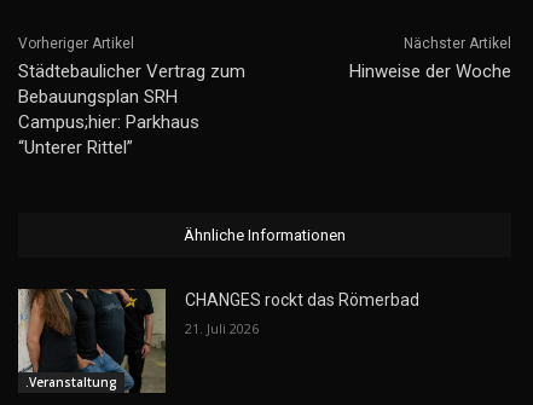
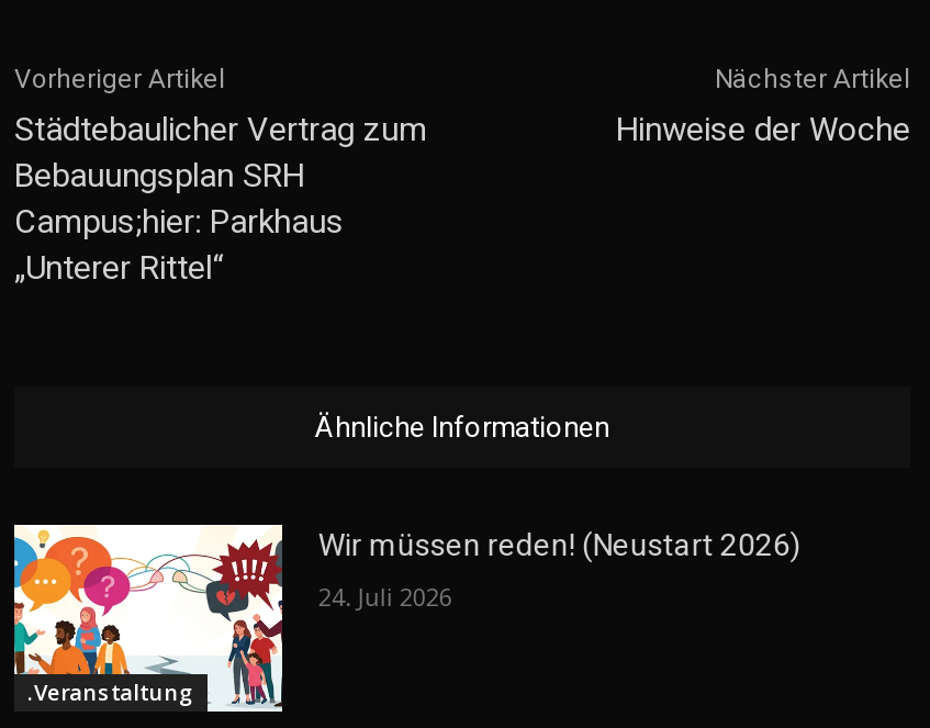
- “Unterer Rittel”
+ „Unterer Rittel“

- [image]
- CHANGES rockt das Römerbad
+ [image]
+ Wir müssen reden! (Neustart 2026)

- 21. Juli 2026
+ 24. Juli 2026
